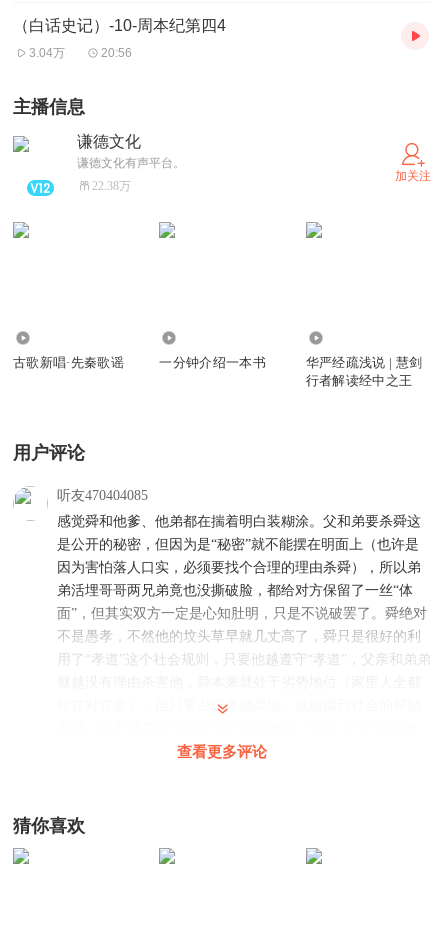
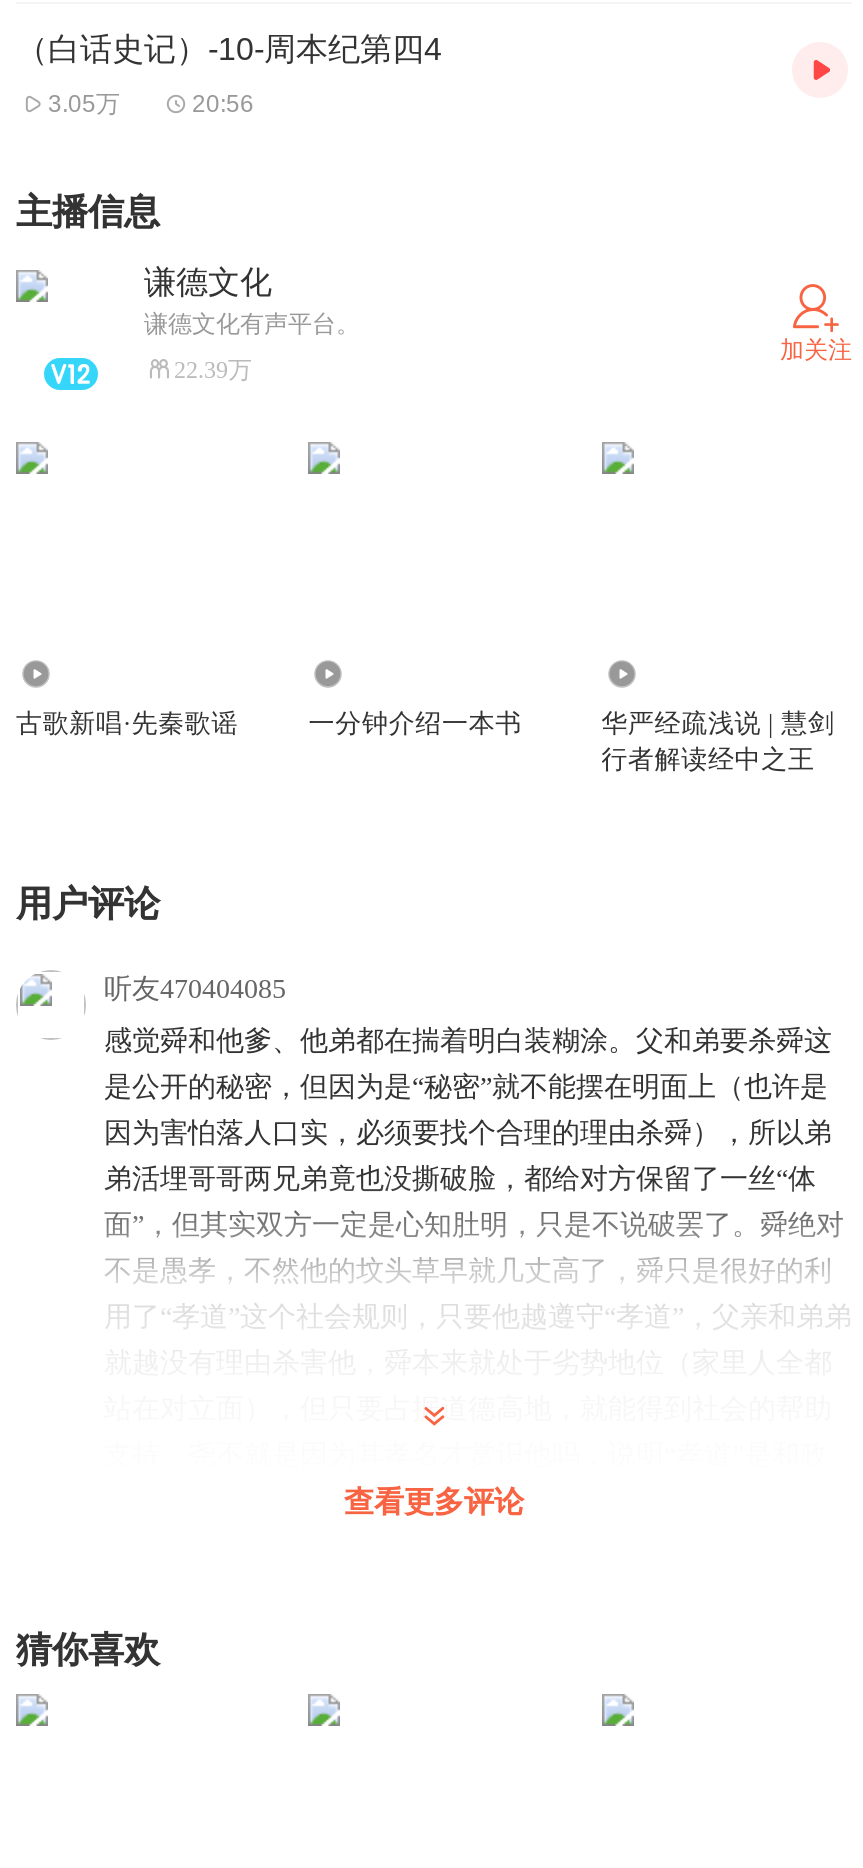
- 3.04万
+ 3.05万

- 22.38万
+ 22.39万
